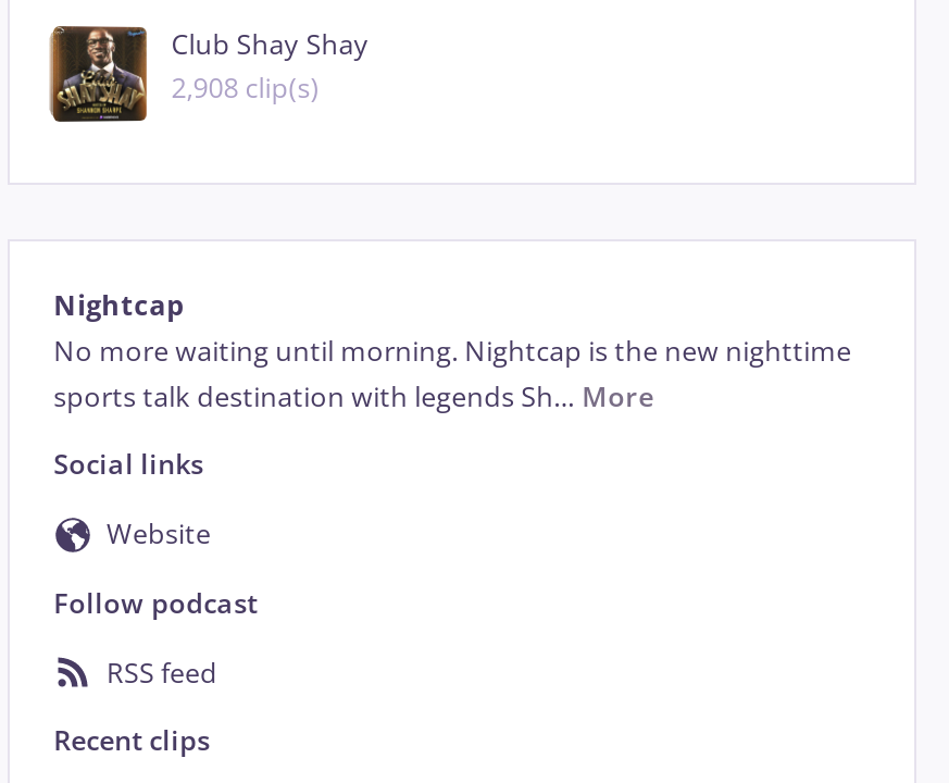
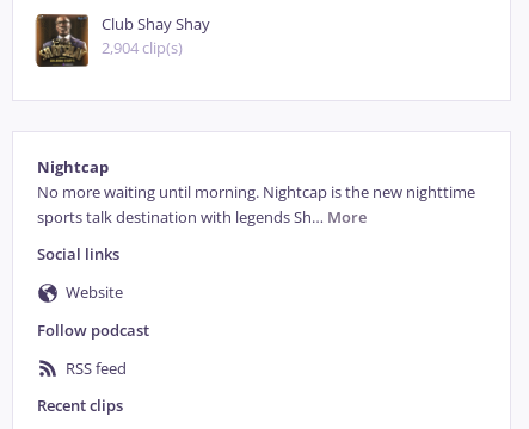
- 2,908 clip(s)
+ 2,904 clip(s)
